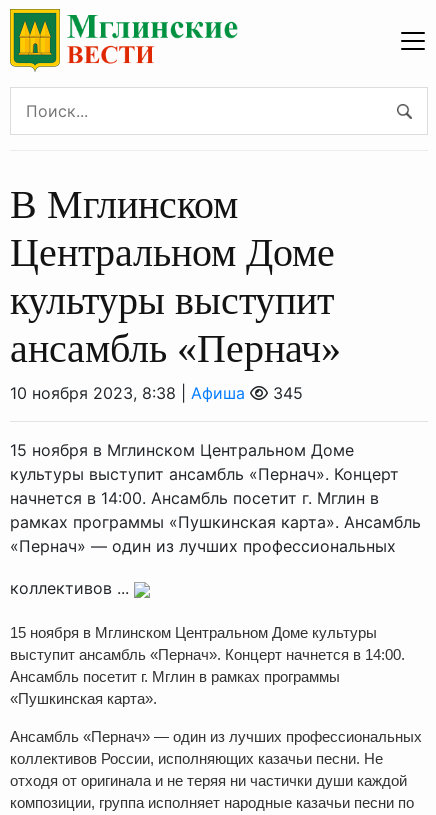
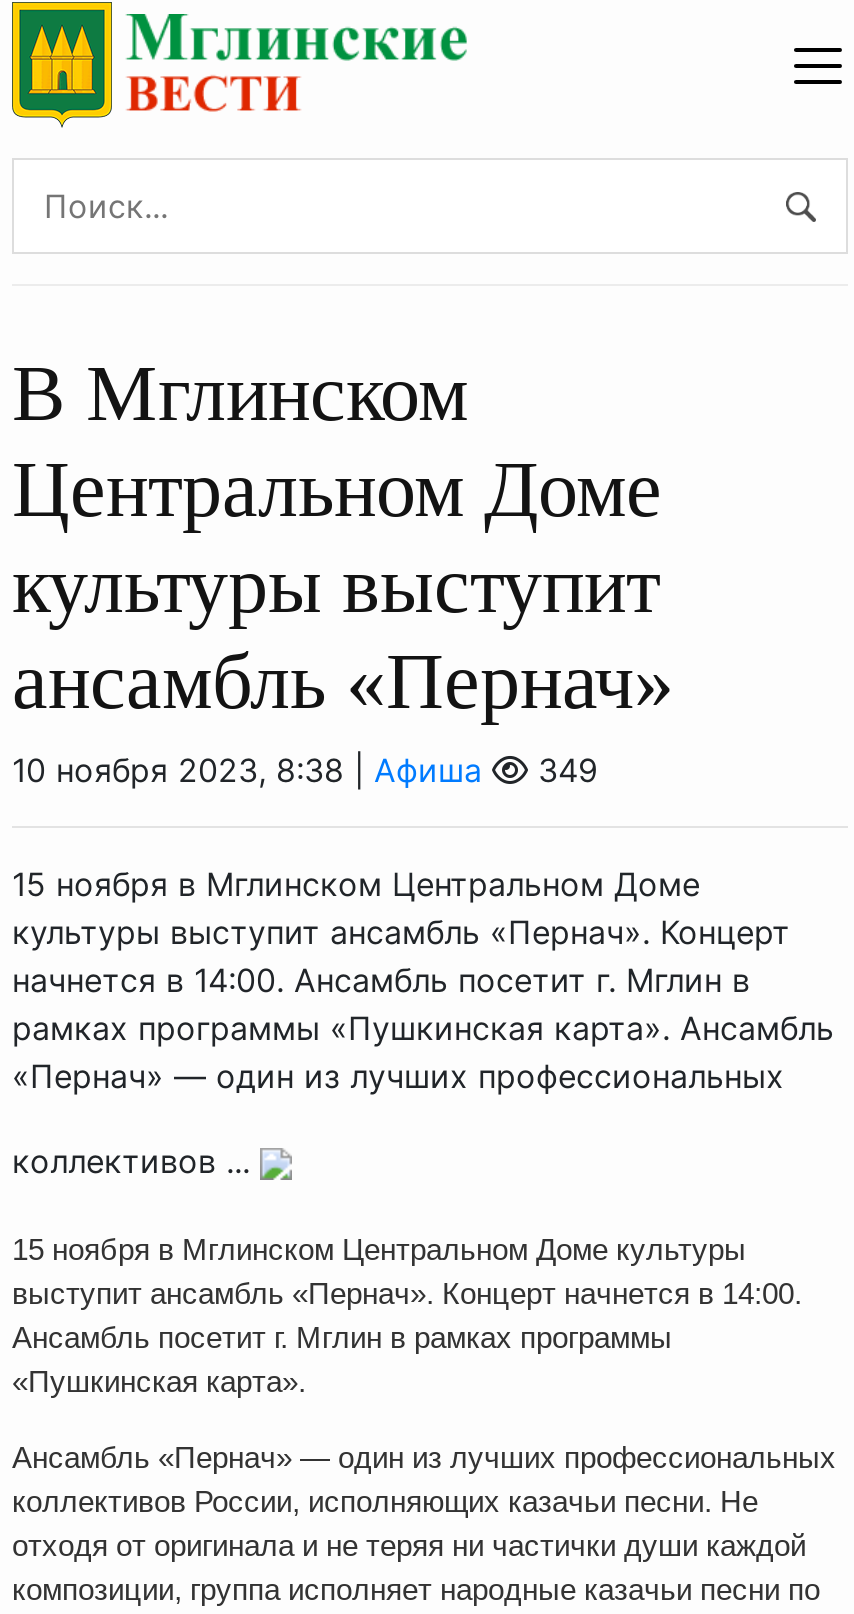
- 345
+ 349
